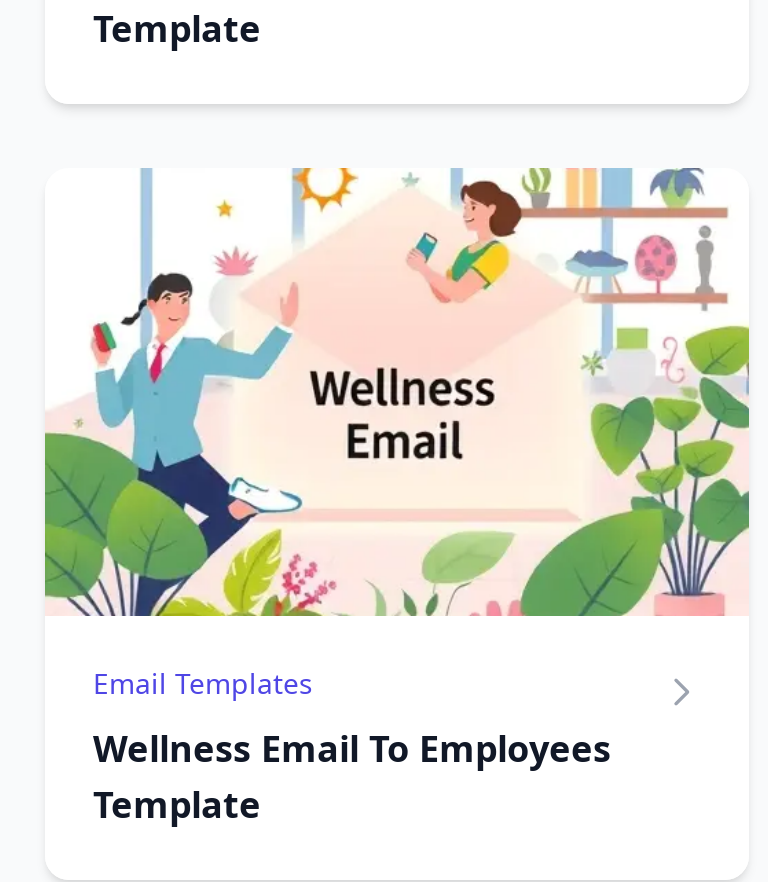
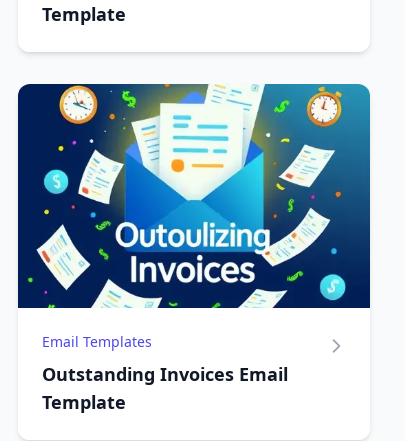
- [image]
+ [image]

- Wellness Email To Employees
+ Outstanding Invoices Email
